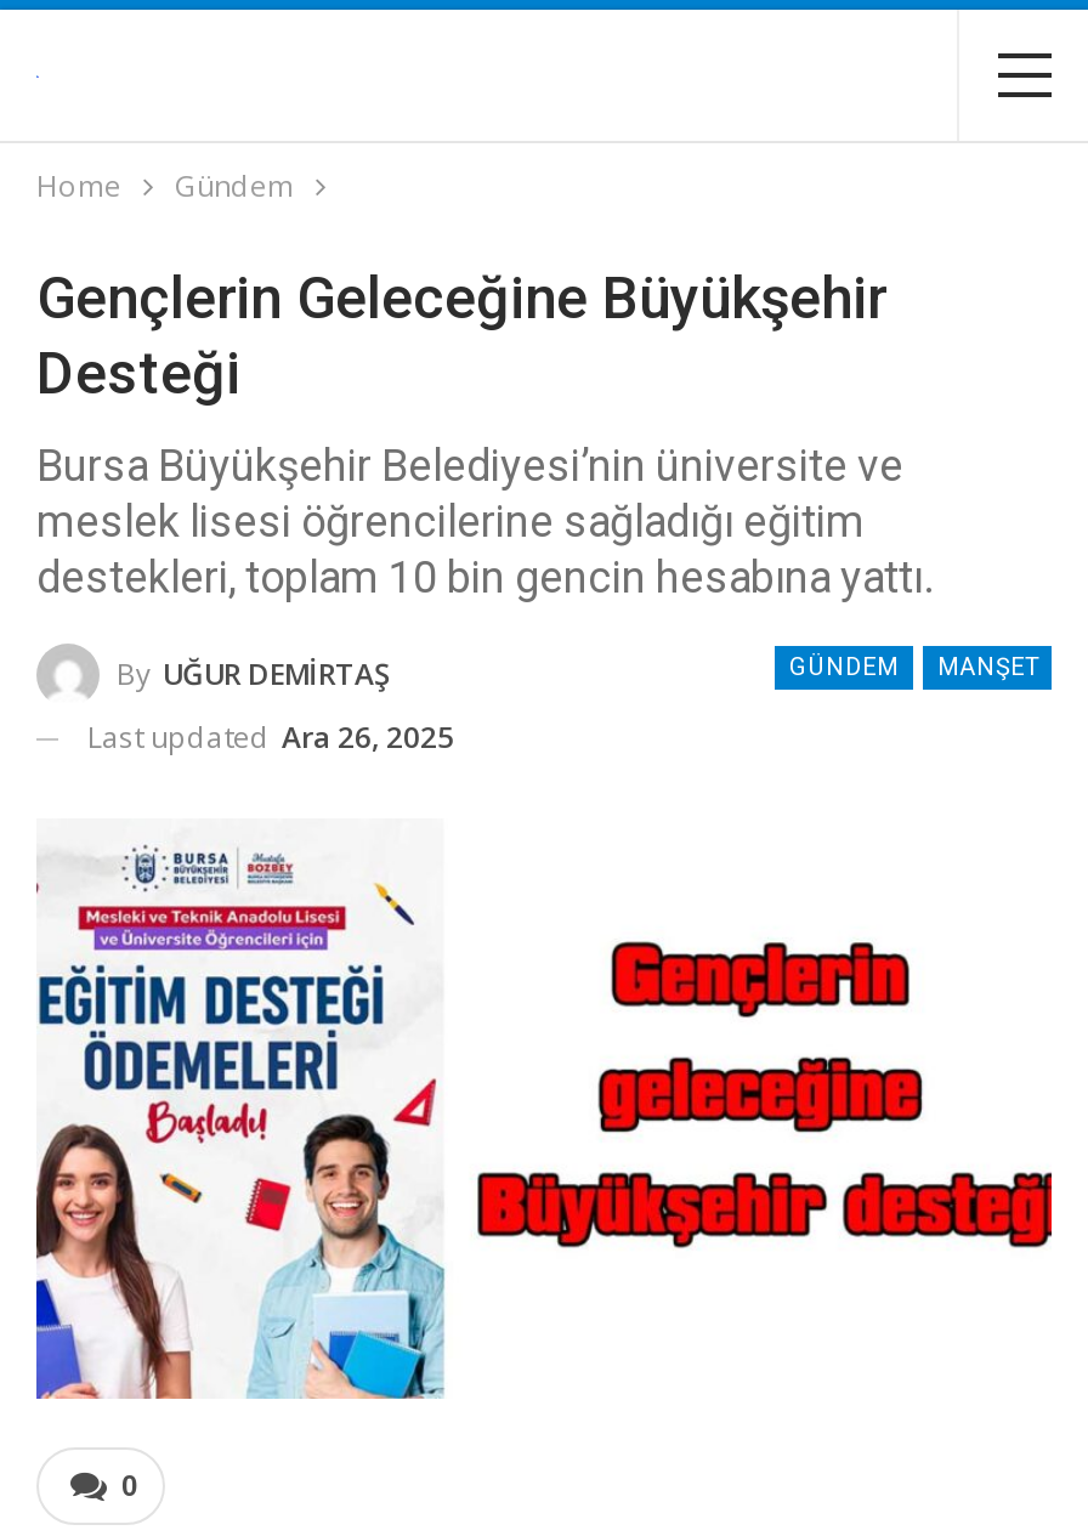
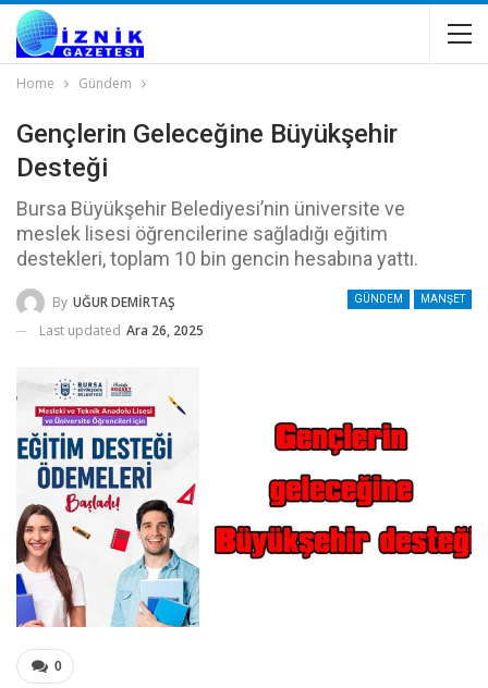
+ [image]
